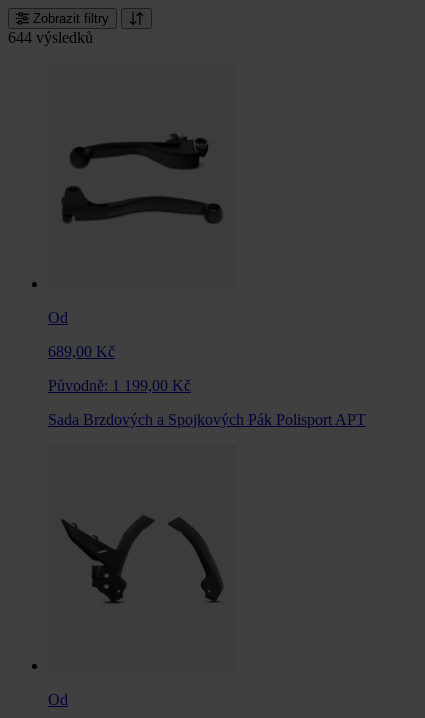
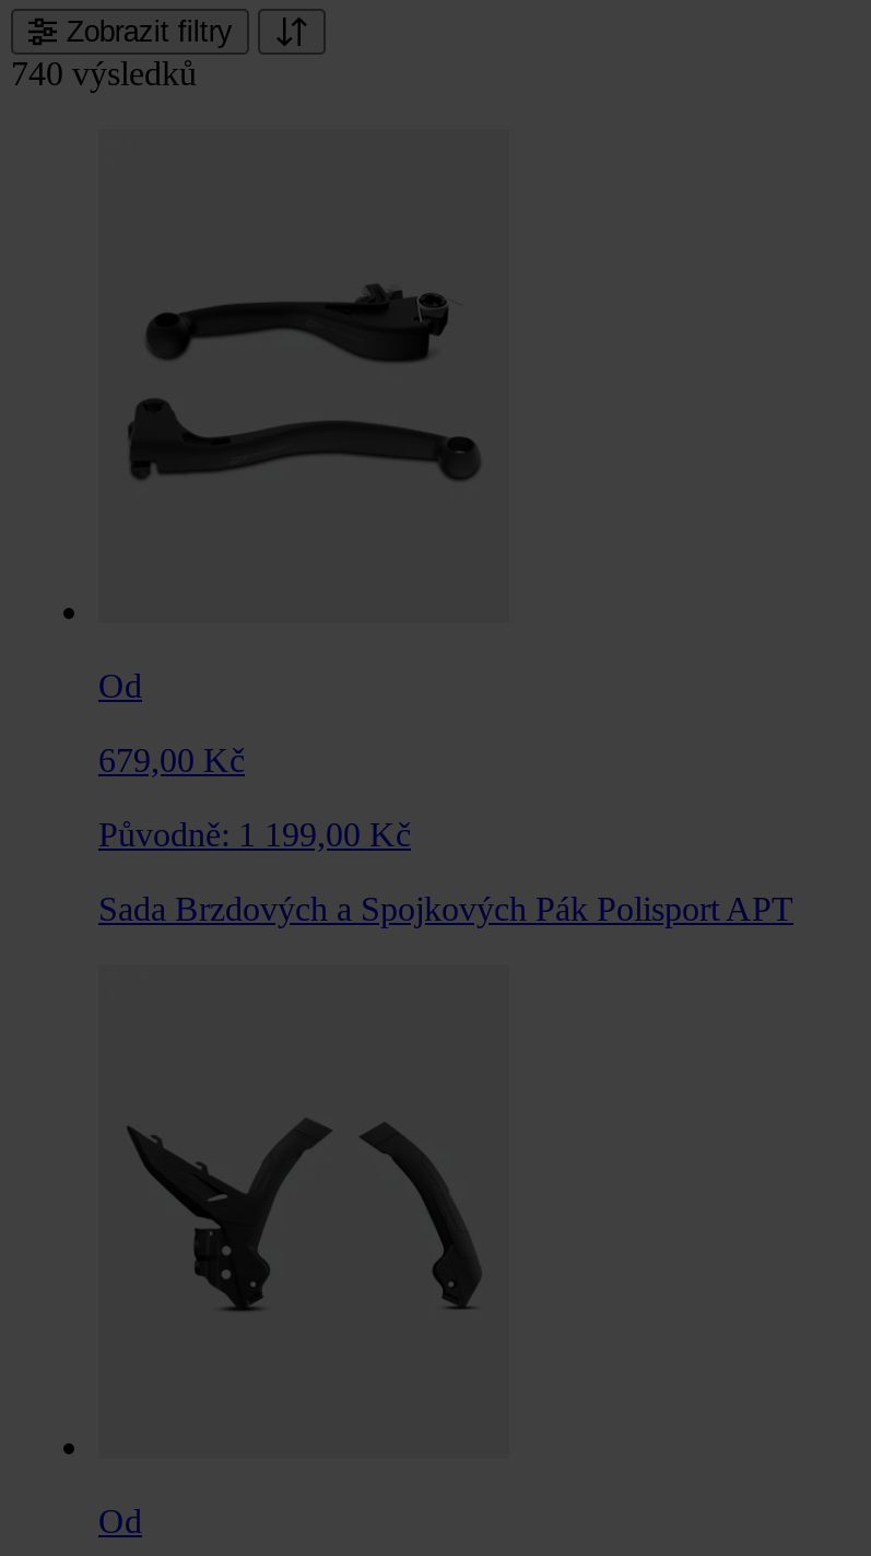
- 644 výsledků
+ 740 výsledků

- 689,00 Kč
+ 679,00 Kč
